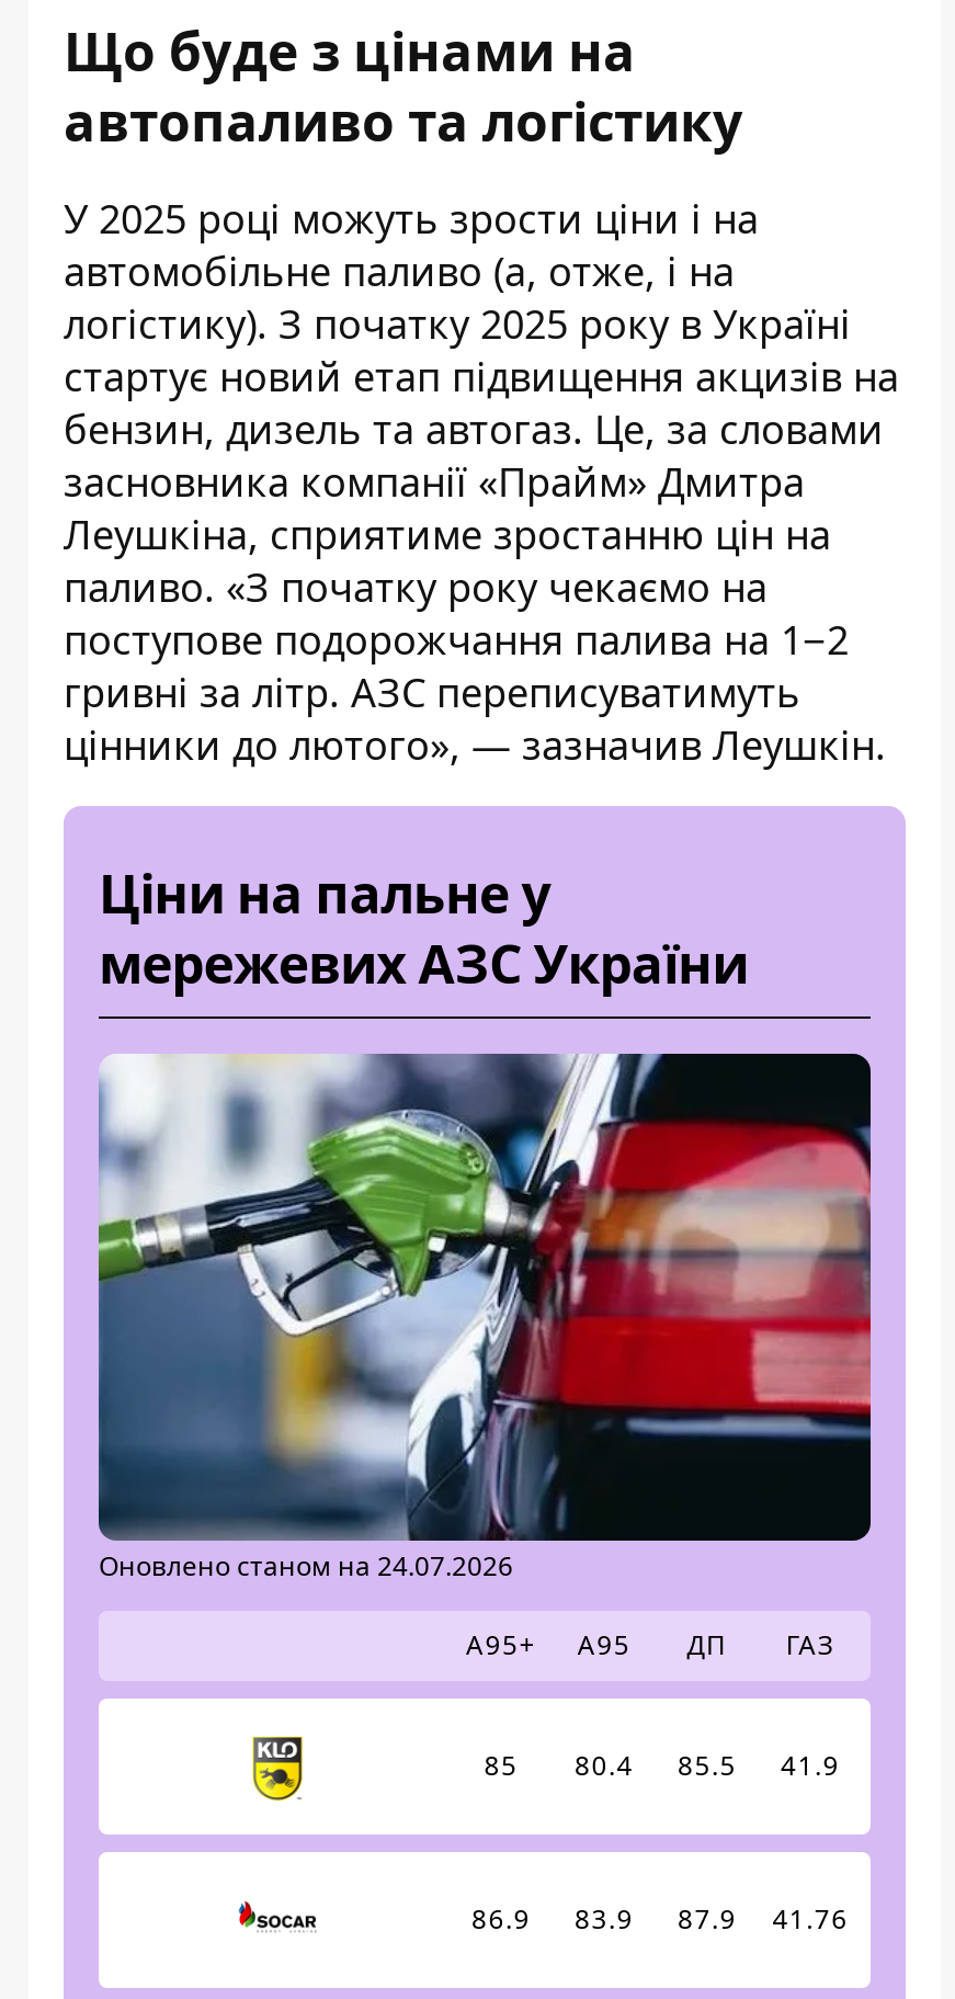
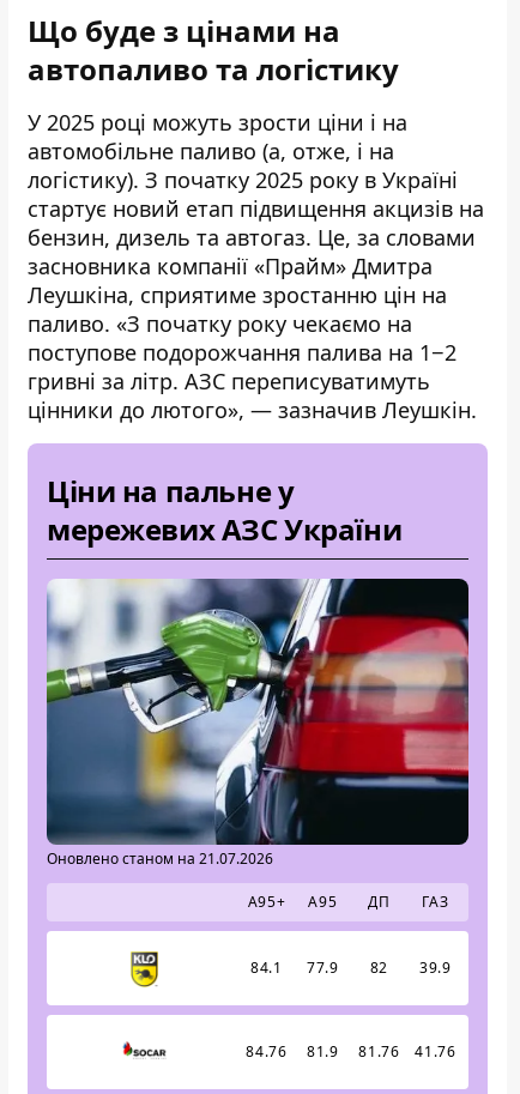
- Оновлено станом на 24.07.2026
+ Оновлено станом на 21.07.2026

- 85
+ 84.1

- 80.4
+ 77.9

- 85.5
+ 82

- 41.9
+ 39.9

- 86.9
+ 84.76

- 83.9
+ 81.9

- 87.9
+ 81.76
